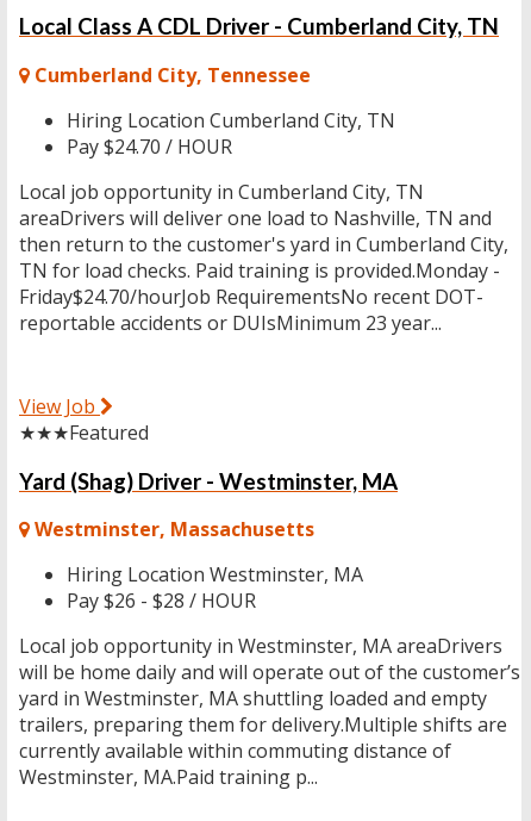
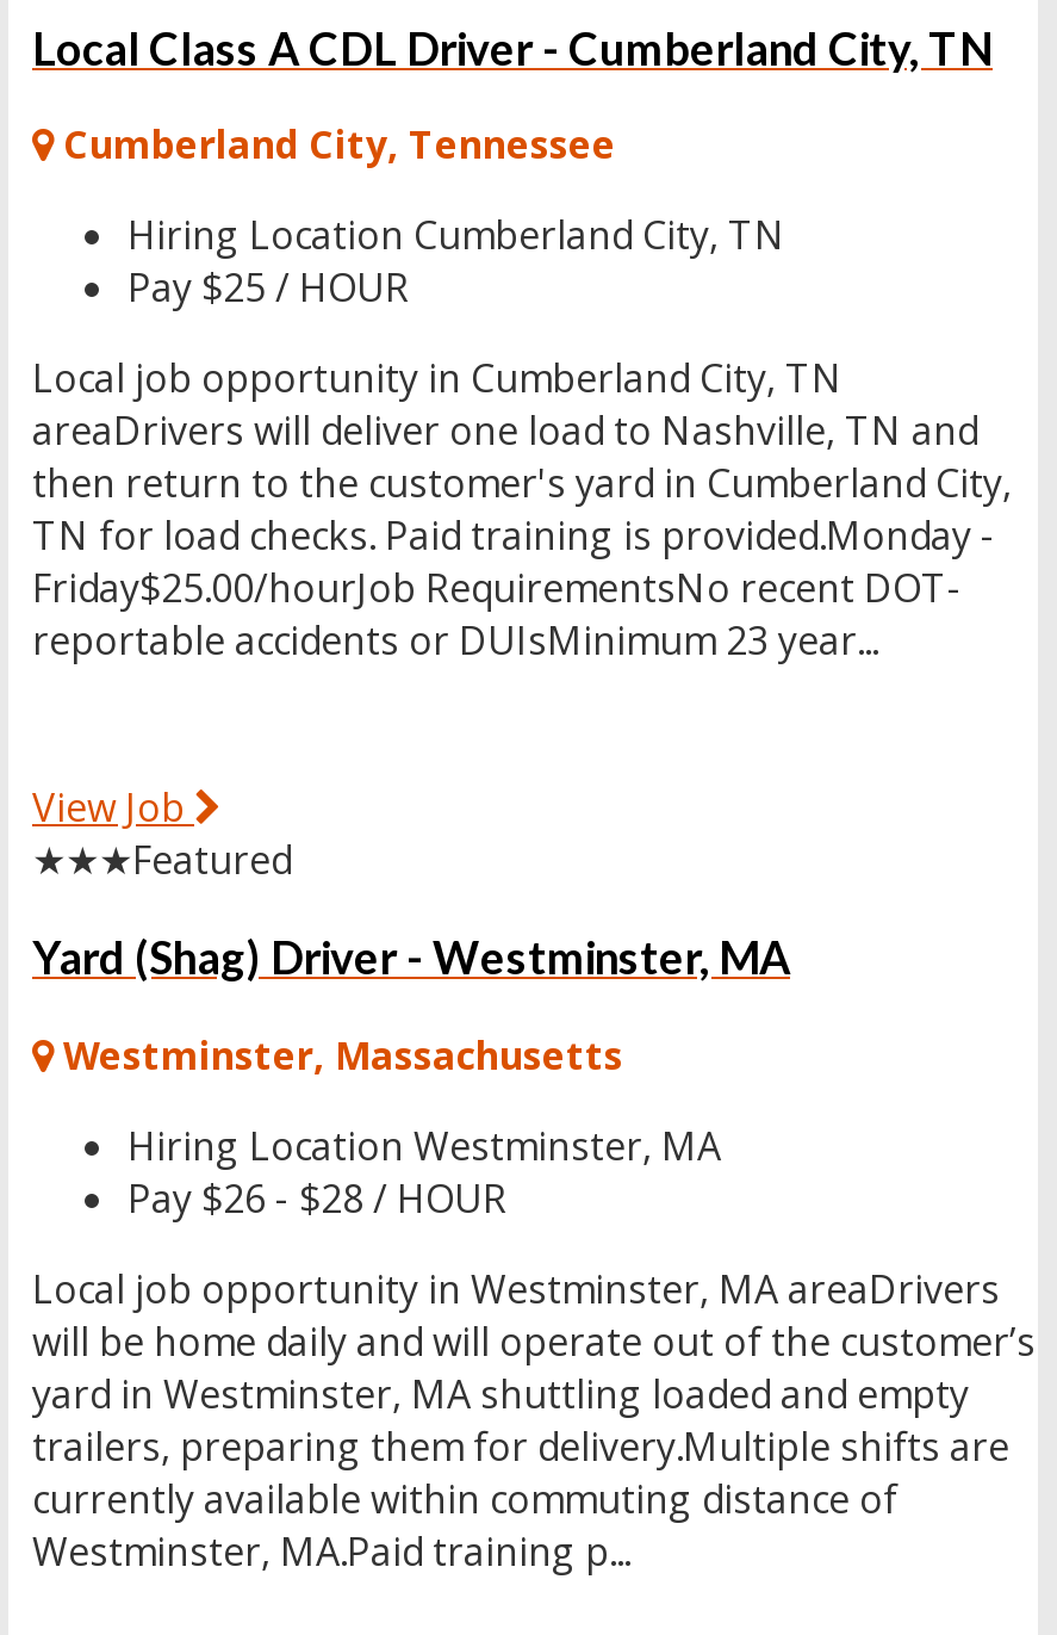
- Pay $24.70 / HOUR
+ Pay $25 / HOUR

- Friday$24.70/hourJob RequirementsNo recent DOT-
+ Friday$25.00/hourJob RequirementsNo recent DOT-
